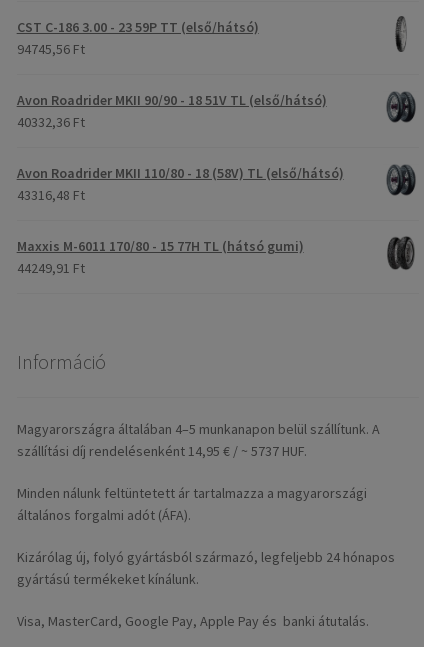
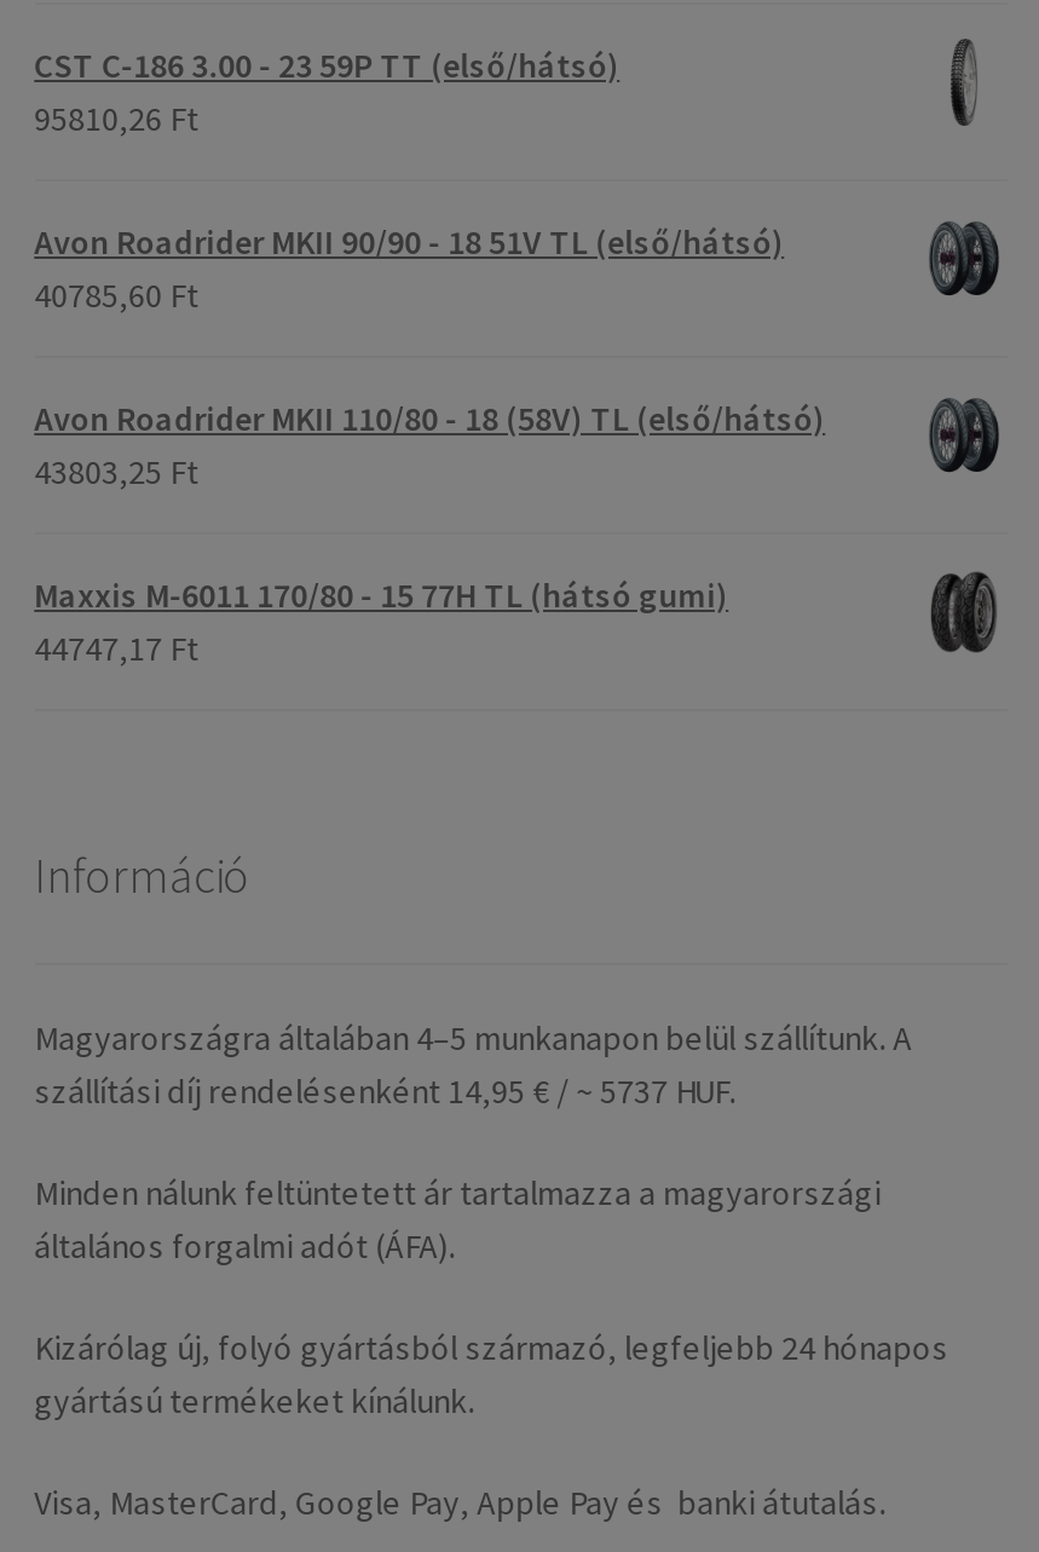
- 94745,56 Ft
+ 95810,26 Ft

- 40332,36 Ft
+ 40785,60 Ft

- 43316,48 Ft
+ 43803,25 Ft

- 44249,91 Ft
+ 44747,17 Ft
